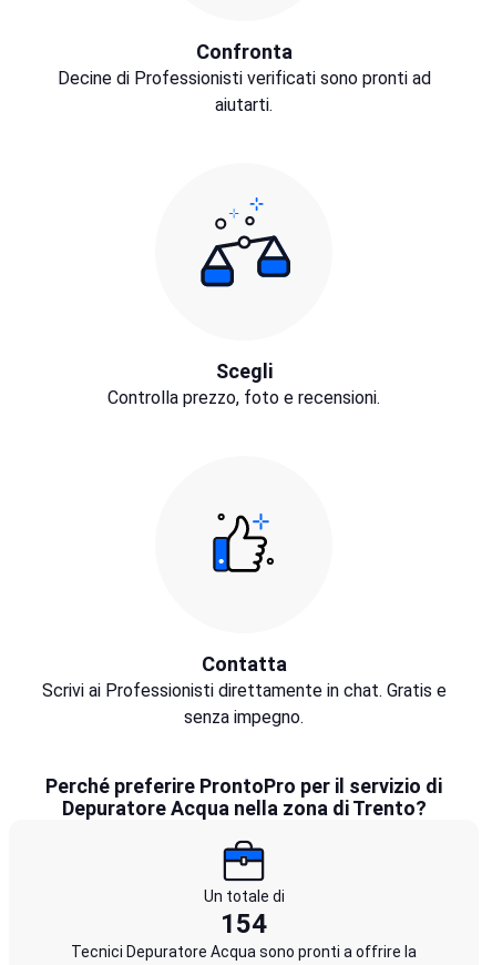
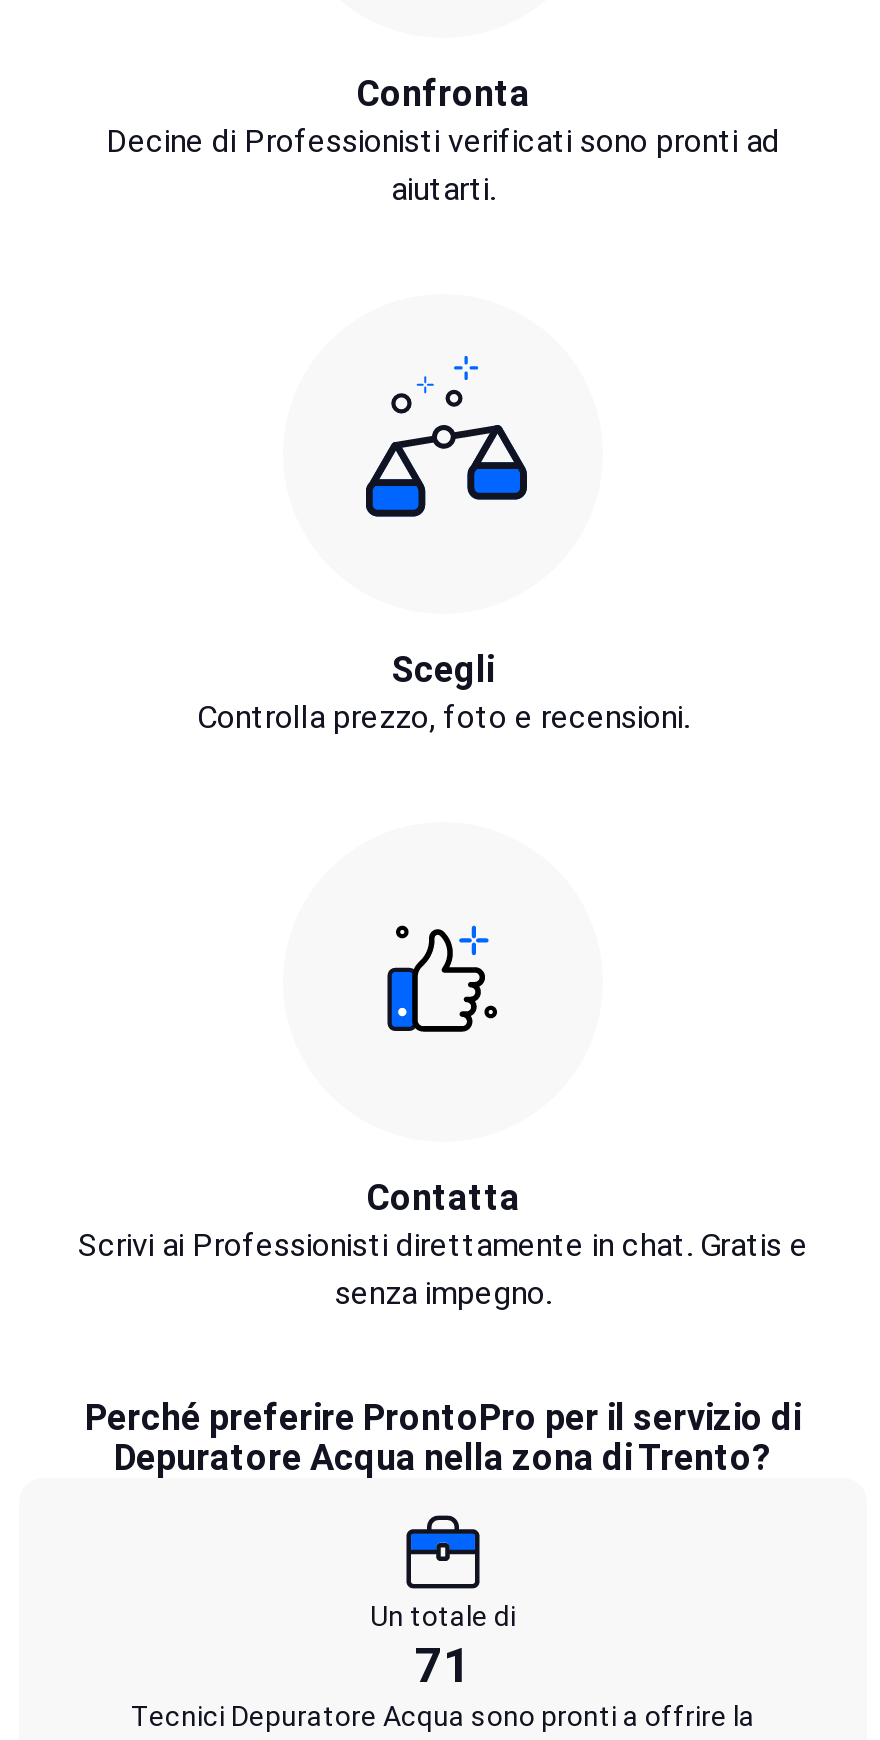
- 154
+ 71
